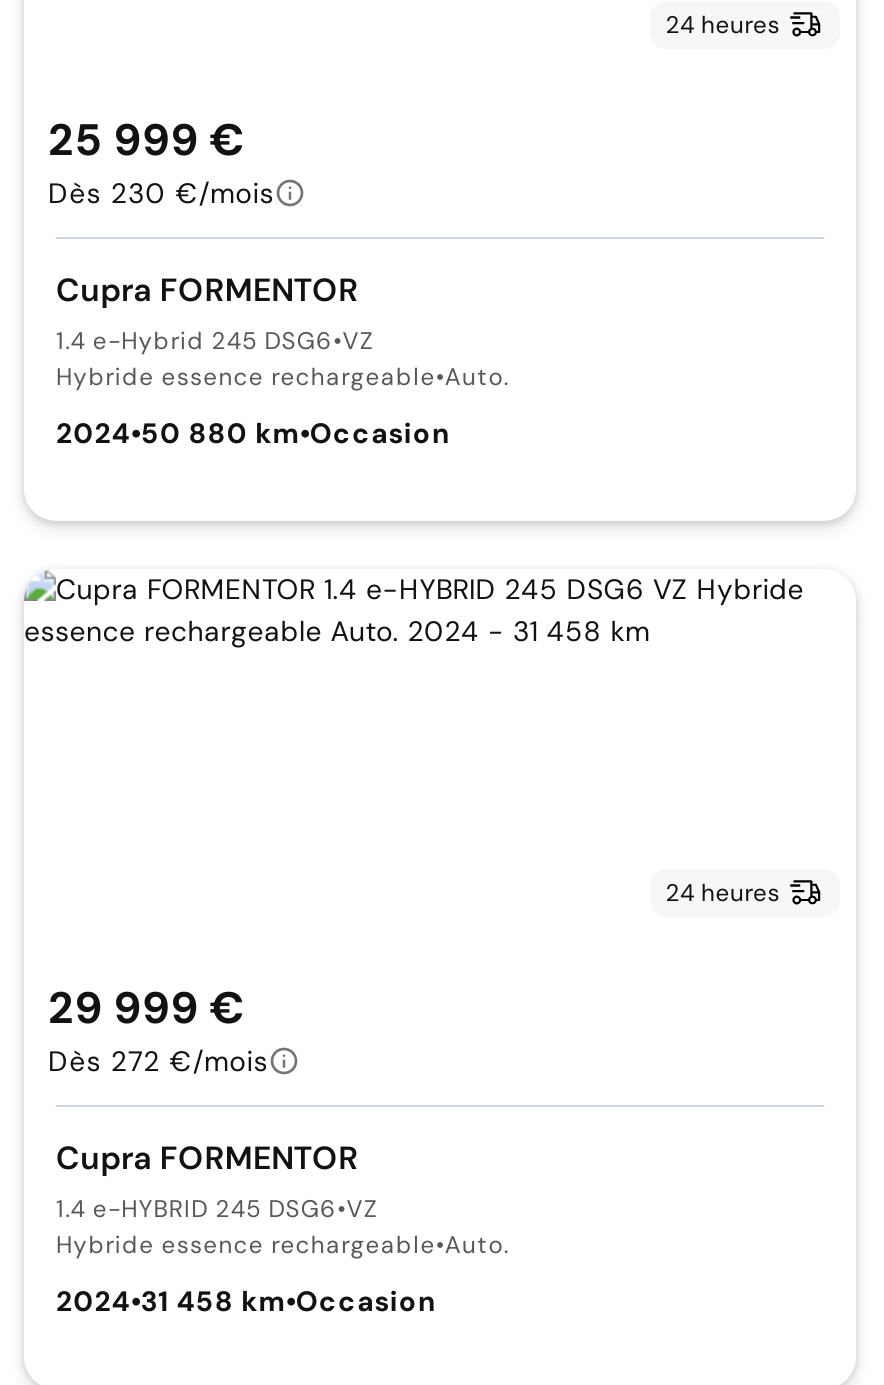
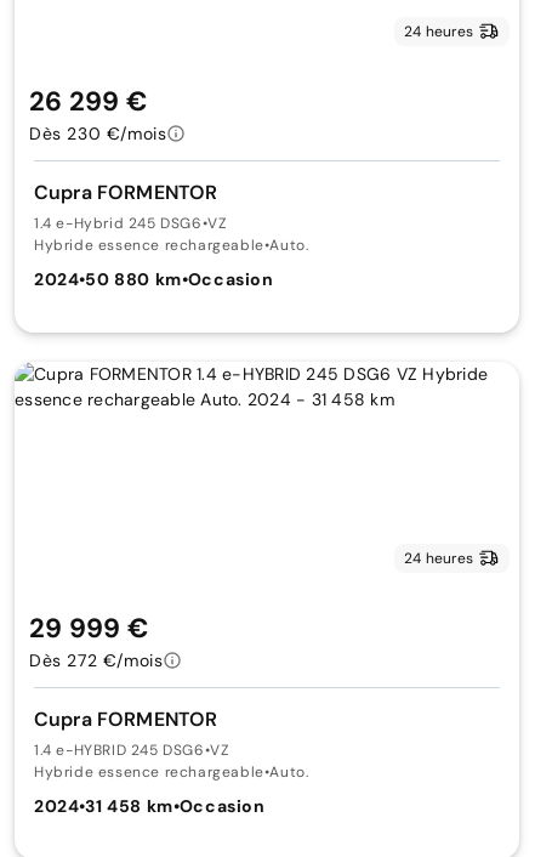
- 25 999 €
+ 26 299 €
